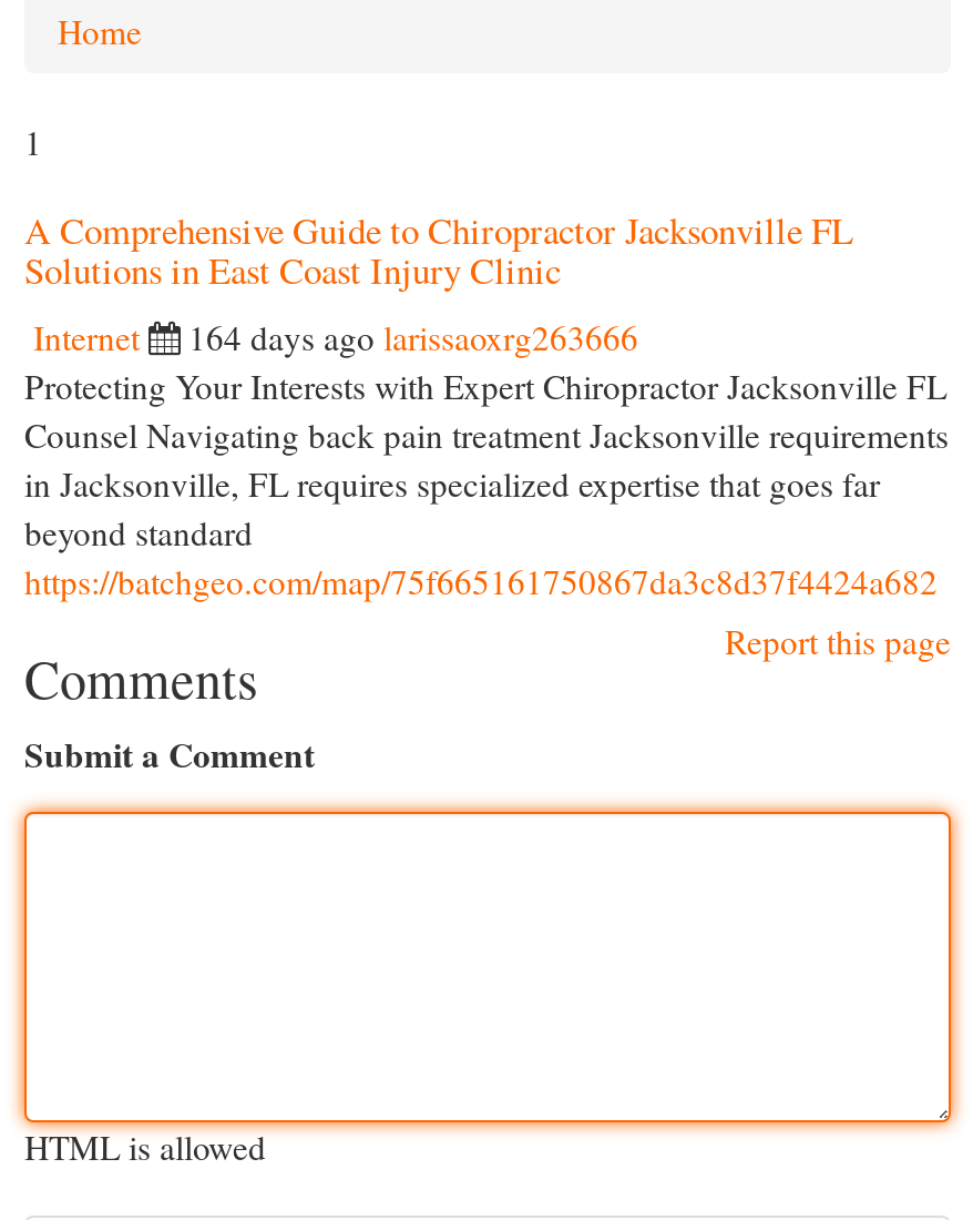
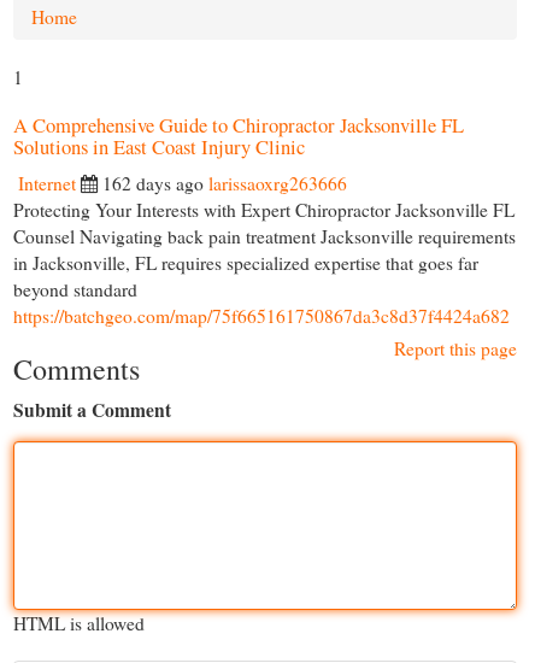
- 164 days ago larissaoxrg263666
+ 162 days ago larissaoxrg263666
